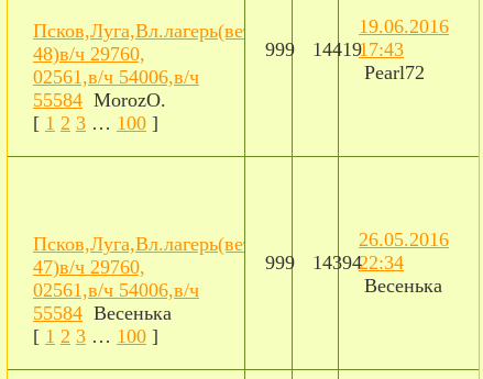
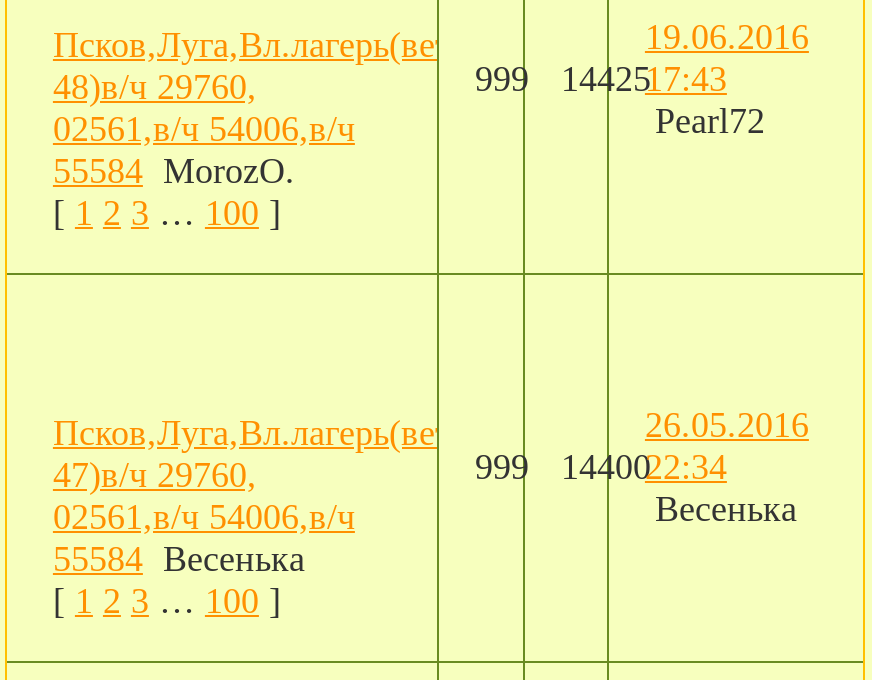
- 999 14419 17:43
+ 999 14425 17:43

- 999 14394 22:34
+ 999 14400 22:34
